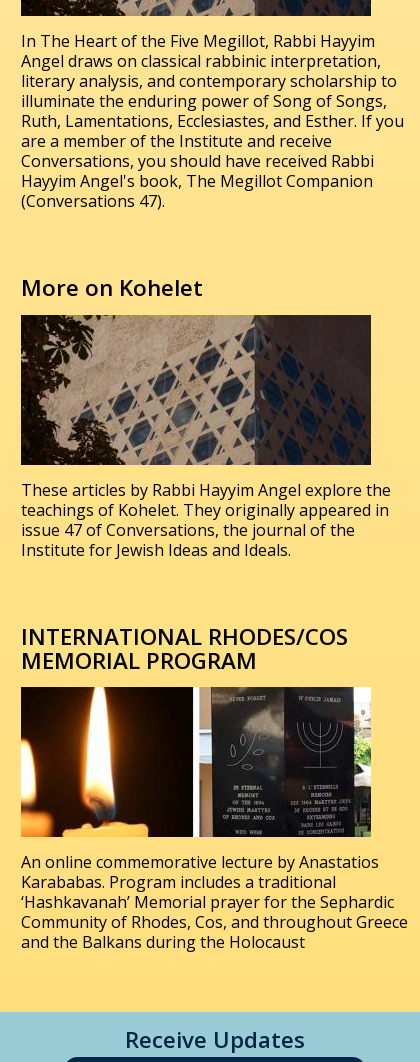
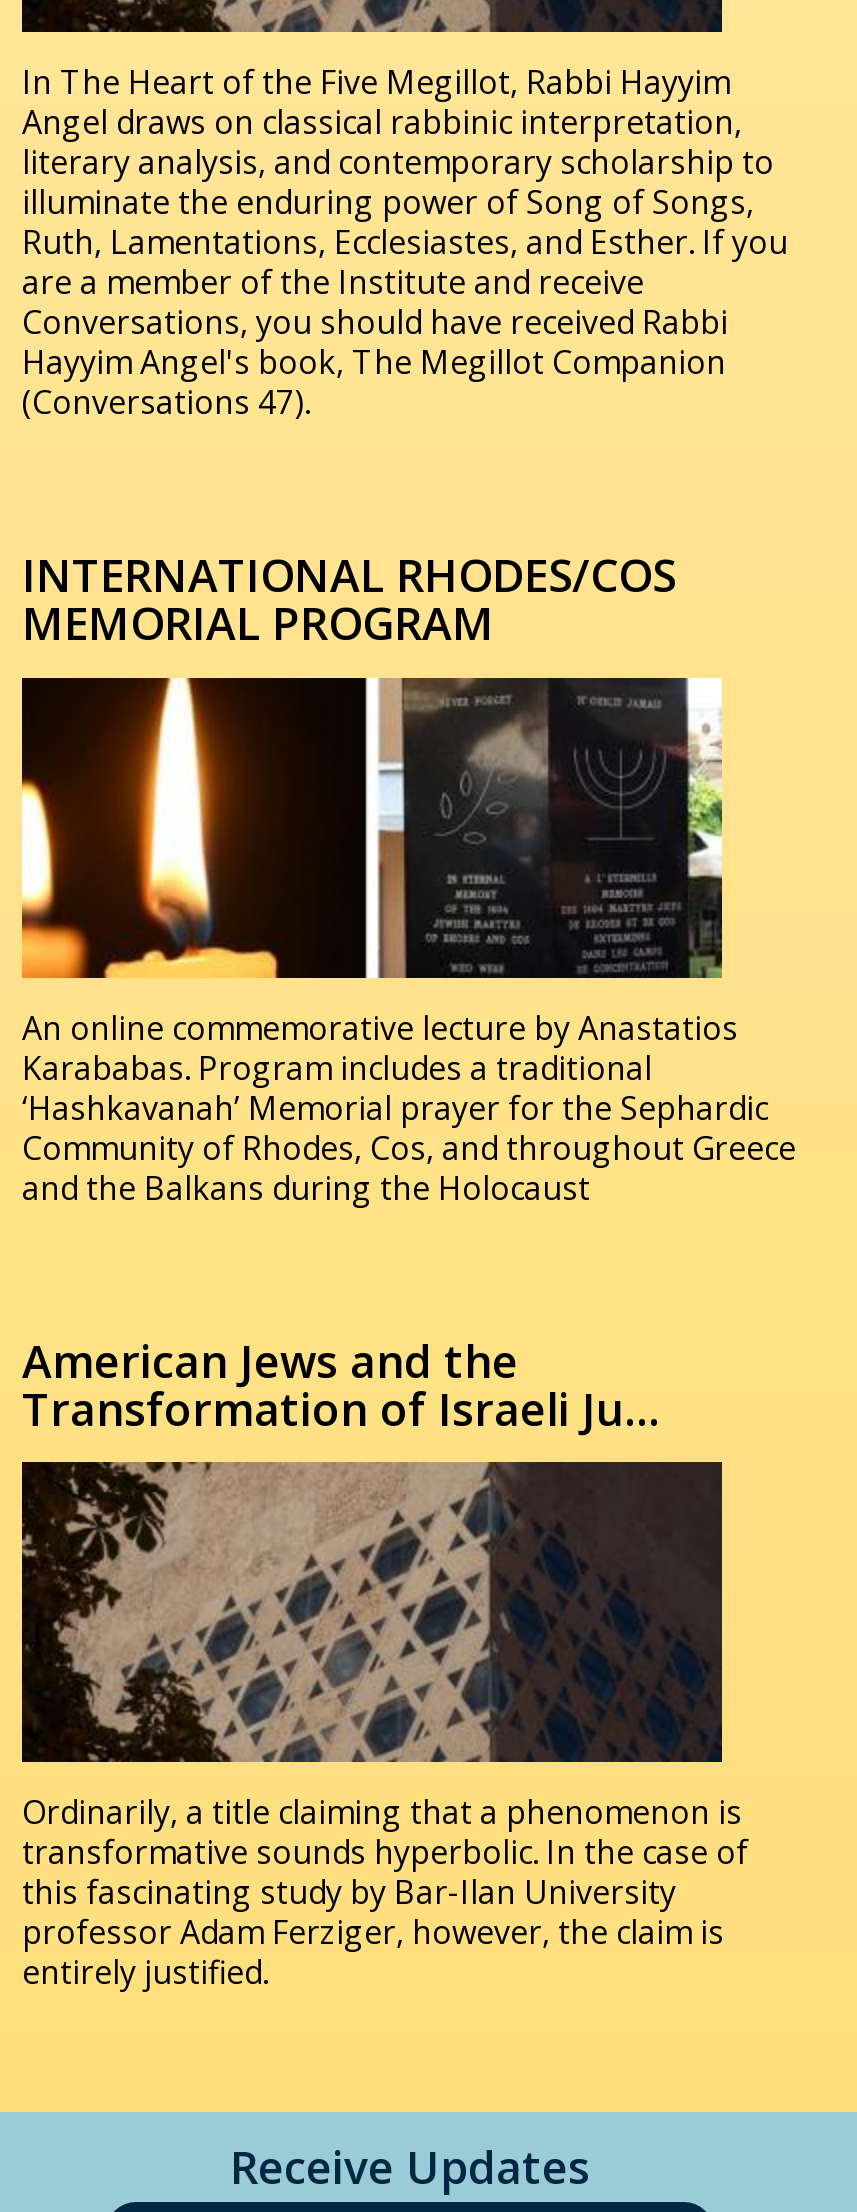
- More on Kohelet

moved down: [image]

- These articles by Rabbi Hayyim Angel explore the
- teachings of Kohelet. They originally appeared in
- issue 47 of Conversations, the journal of the
- Institute for Jewish Ideas and Ideals.

moved up: [image] | INTERNATIONAL RHODES/COS | MEMORIAL PROGRAM | An online commemorative lecture by Anastatios | Karababas. Program includes a traditional | ‘Hashkavanah’ Memorial prayer for the Sephardic | Community of Rhodes, Cos, and throughout Greece | and the Balkans during the Holocaust

+ American Jews and the
+ Transformation of Israeli Ju…

+ Ordinarily, a title claiming that a phenomenon is
+ transformative sounds hyperbolic. In the case of
+ this fascinating study by Bar-Ilan University
+ professor Adam Ferziger, however, the claim is
+ entirely justified.
